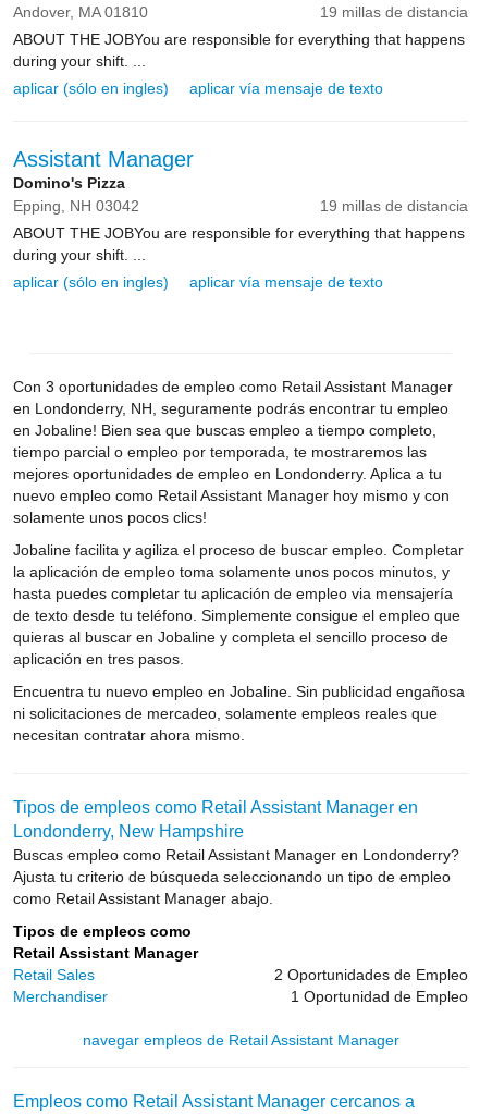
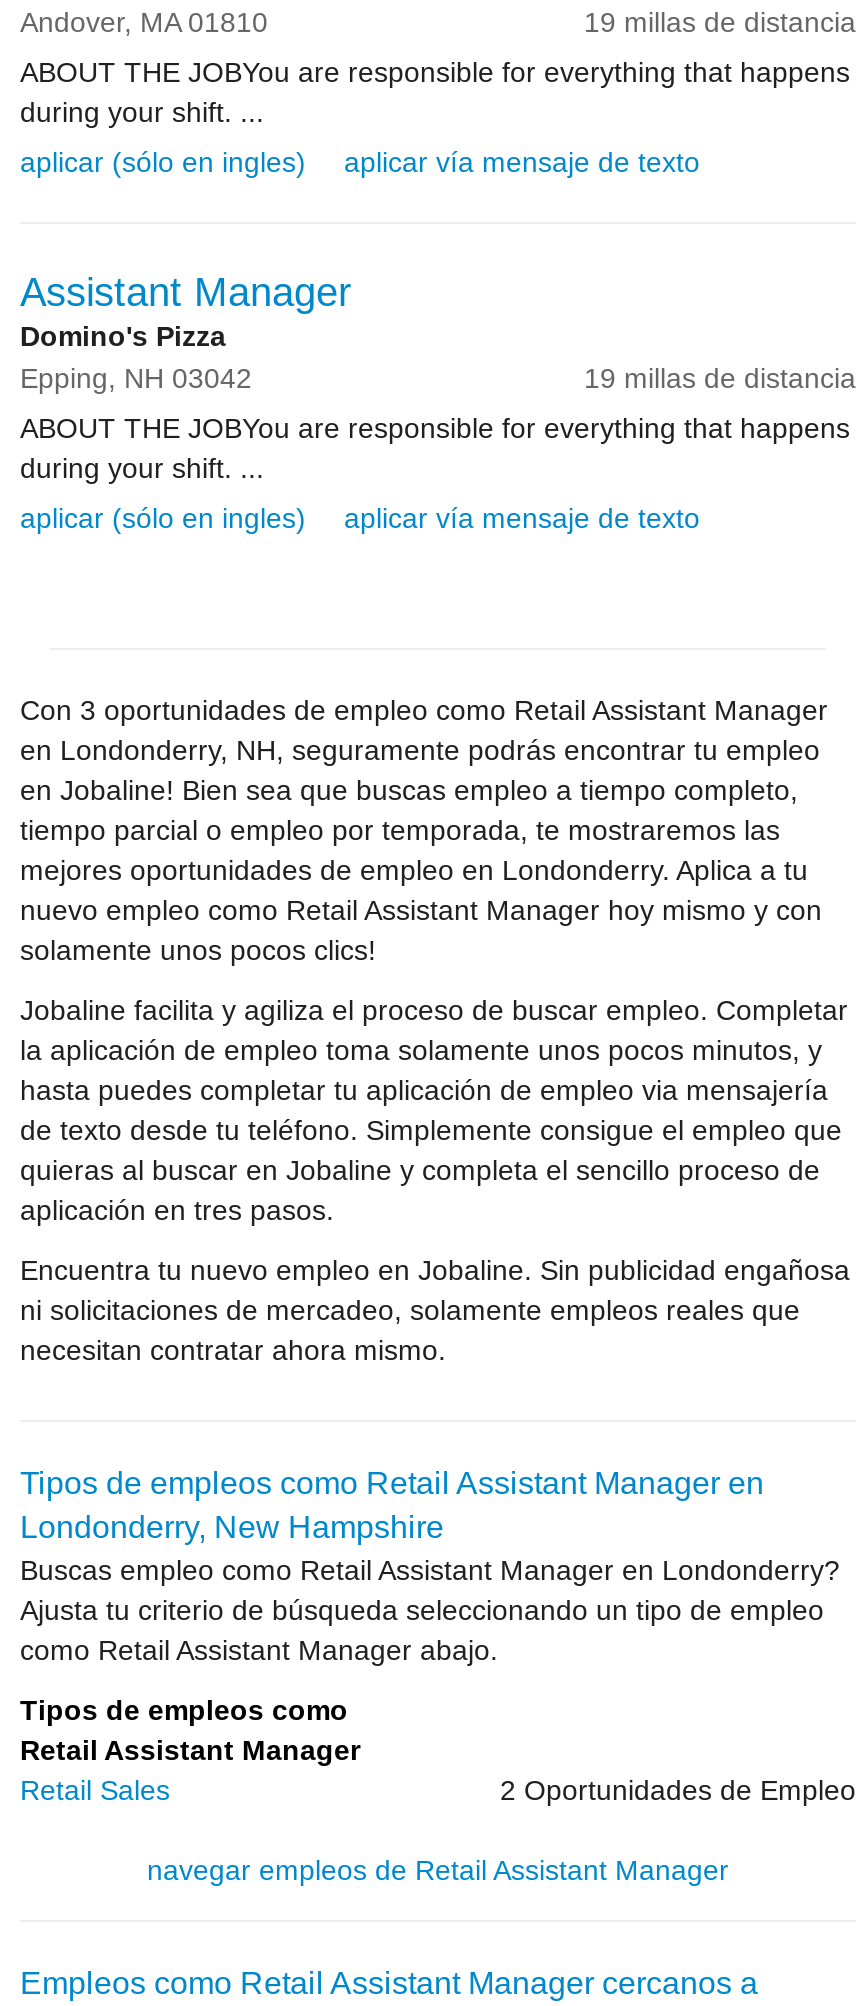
- Merchandiser
- 1 Oportunidad de Empleo
